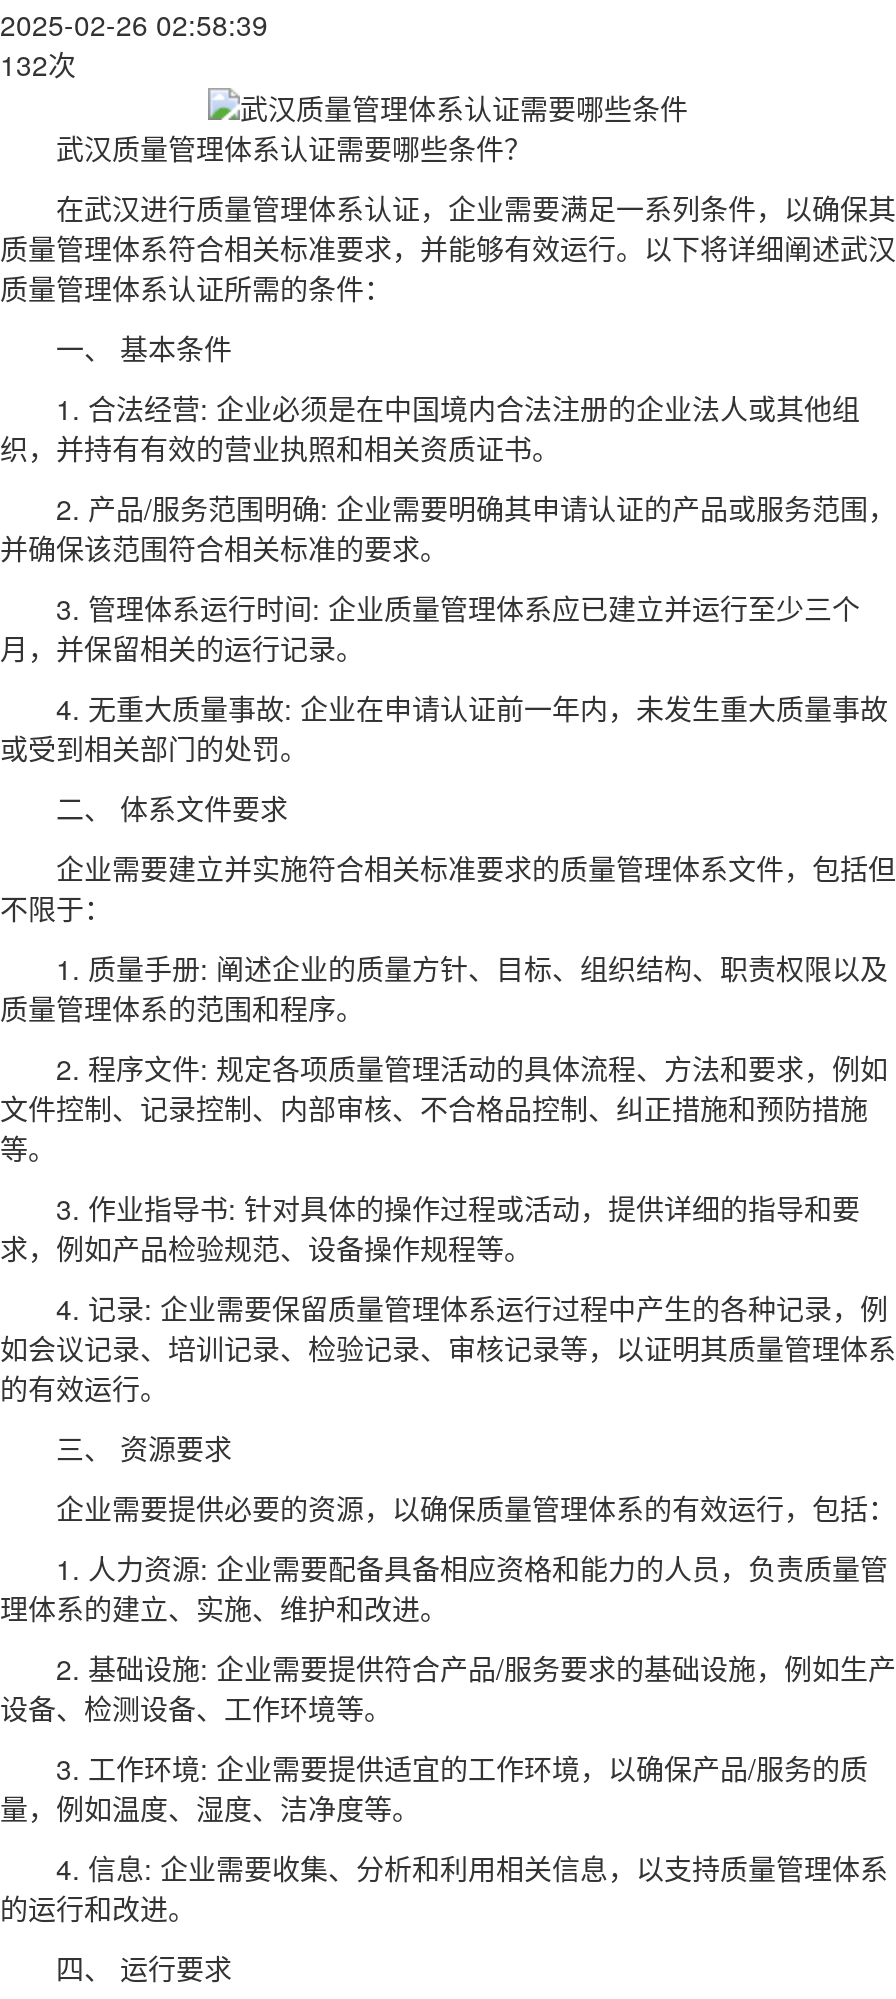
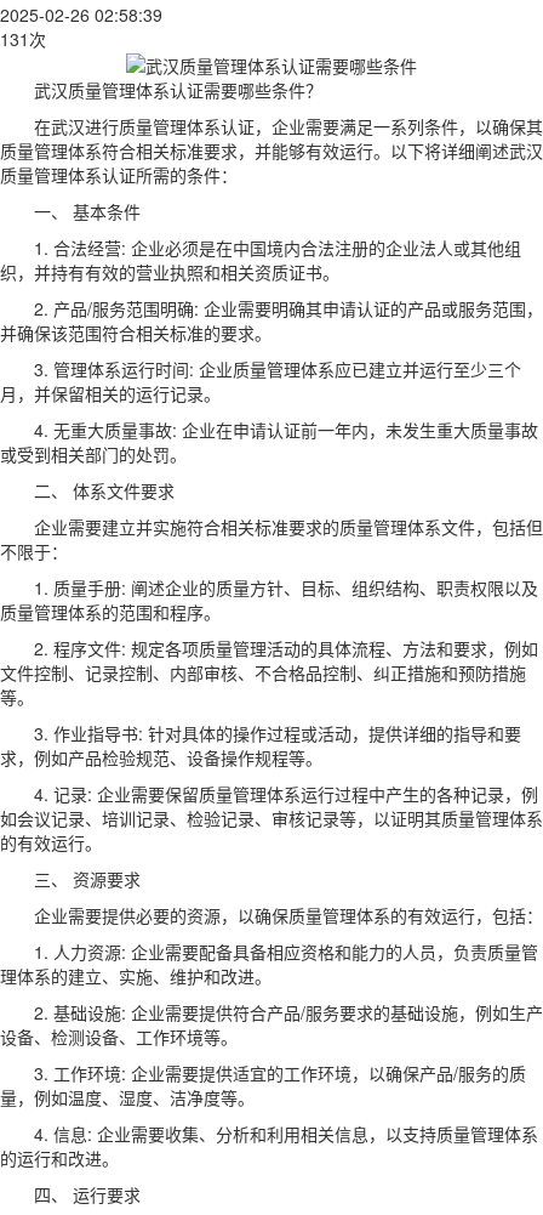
- 132次
+ 131次
